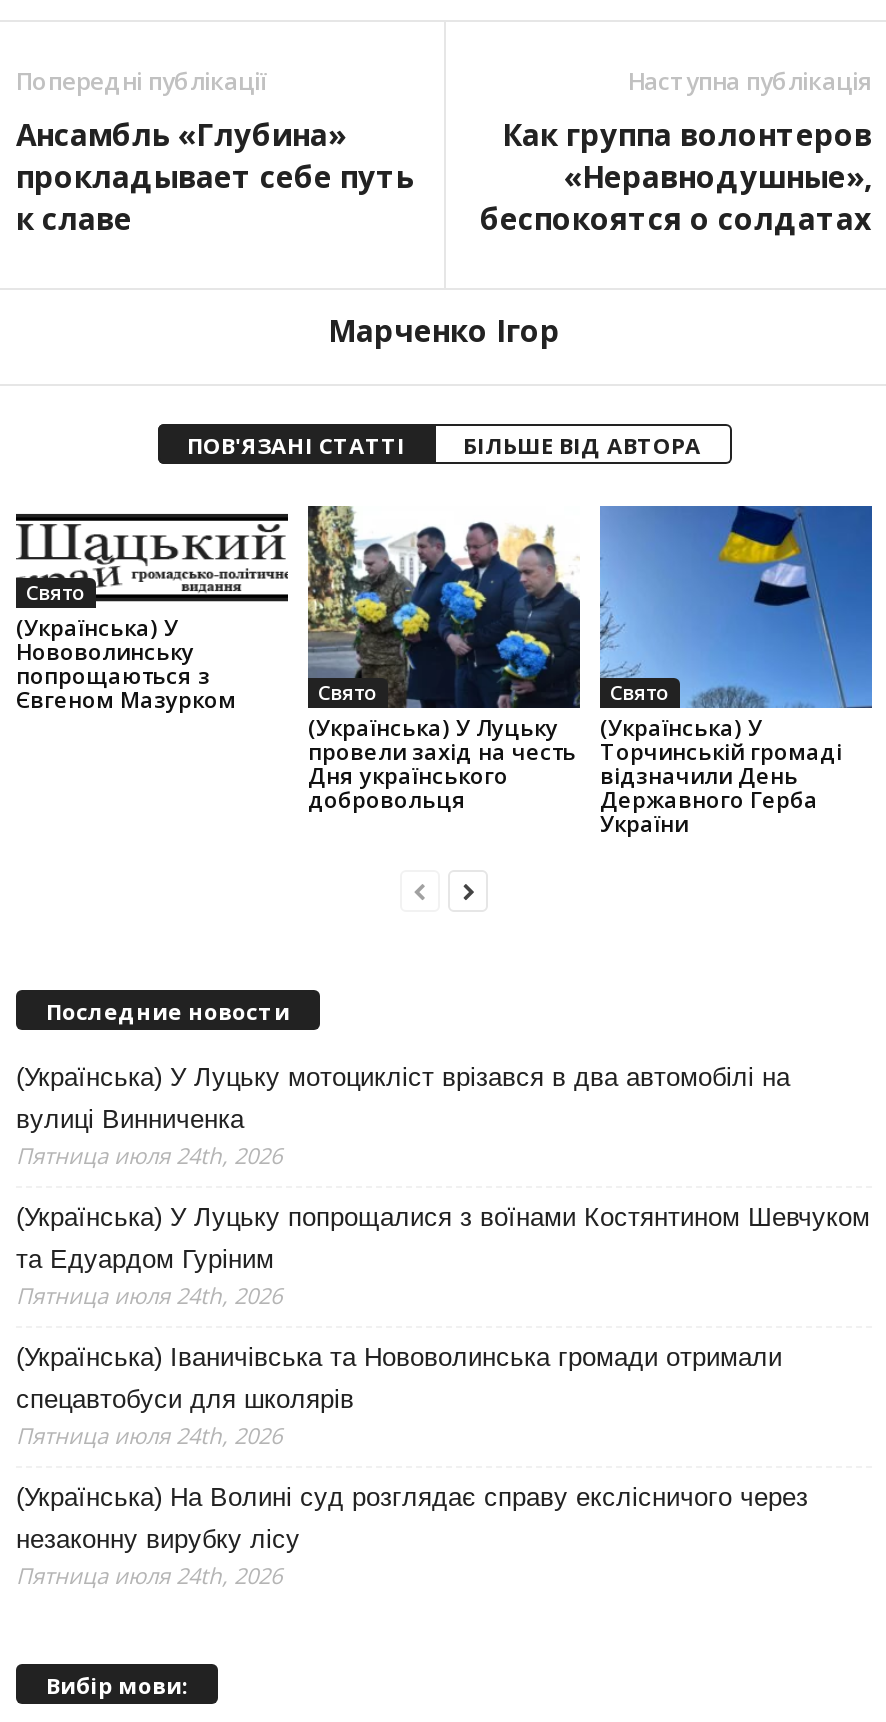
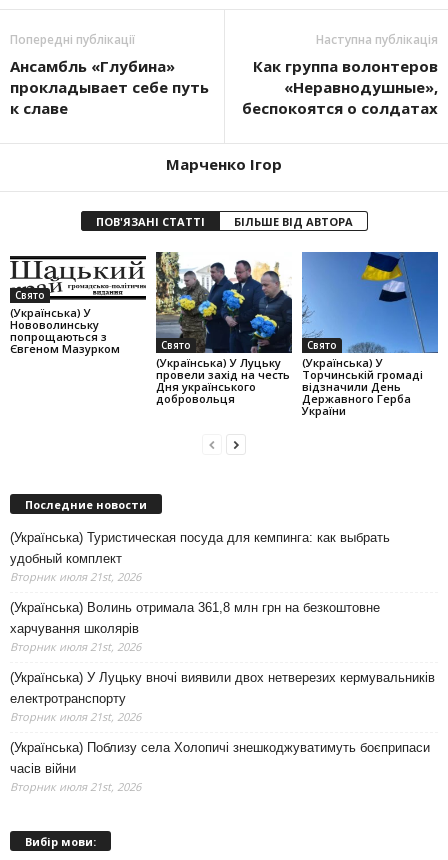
- (Українська) У Луцьку мотоцикліст врізався в два автомобілі на
- вулиці Винниченка
- Пятница июля 24th, 2026
+ (Українська) Туристическая посуда для кемпинга: как выбрать
+ удобный комплект
+ Вторник июля 21st, 2026

- (Українська) У Луцьку попрощалися з воїнами Костянтином Шевчуком
- та Едуардом Гуріним
- Пятница июля 24th, 2026
+ (Українська) Волинь отримала 361,8 млн грн на безкоштовне
+ харчування школярів
+ Вторник июля 21st, 2026

- (Українська) Іваничівська та Нововолинська громади отримали
- спецавтобуси для школярів
- Пятница июля 24th, 2026
+ (Українська) У Луцьку вночі виявили двох нетверезих кермувальників
+ електротранспорту
+ Вторник июля 21st, 2026

- (Українська) На Волині суд розглядає справу екслісничого через
- незаконну вирубку лісу
- Пятница июля 24th, 2026
+ (Українська) Поблизу села Холопичі знешкоджуватимуть боєприпаси
+ часів війни
+ Вторник июля 21st, 2026
